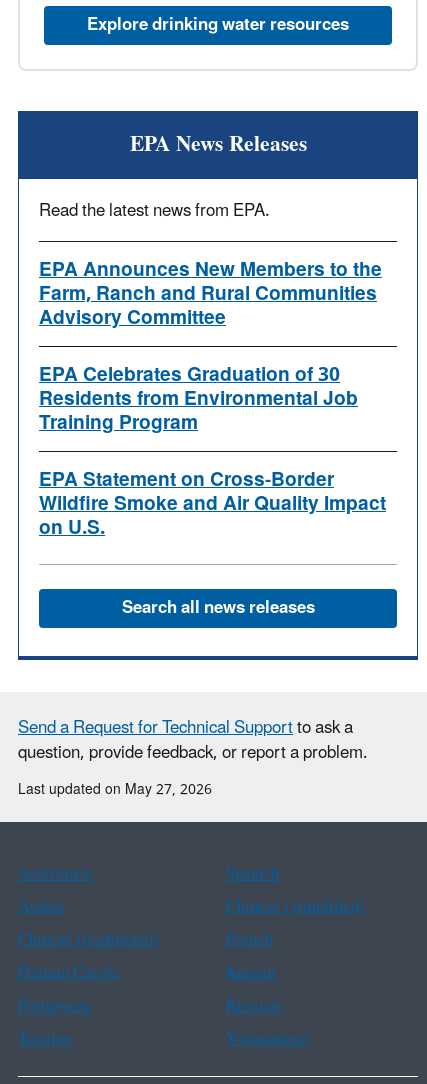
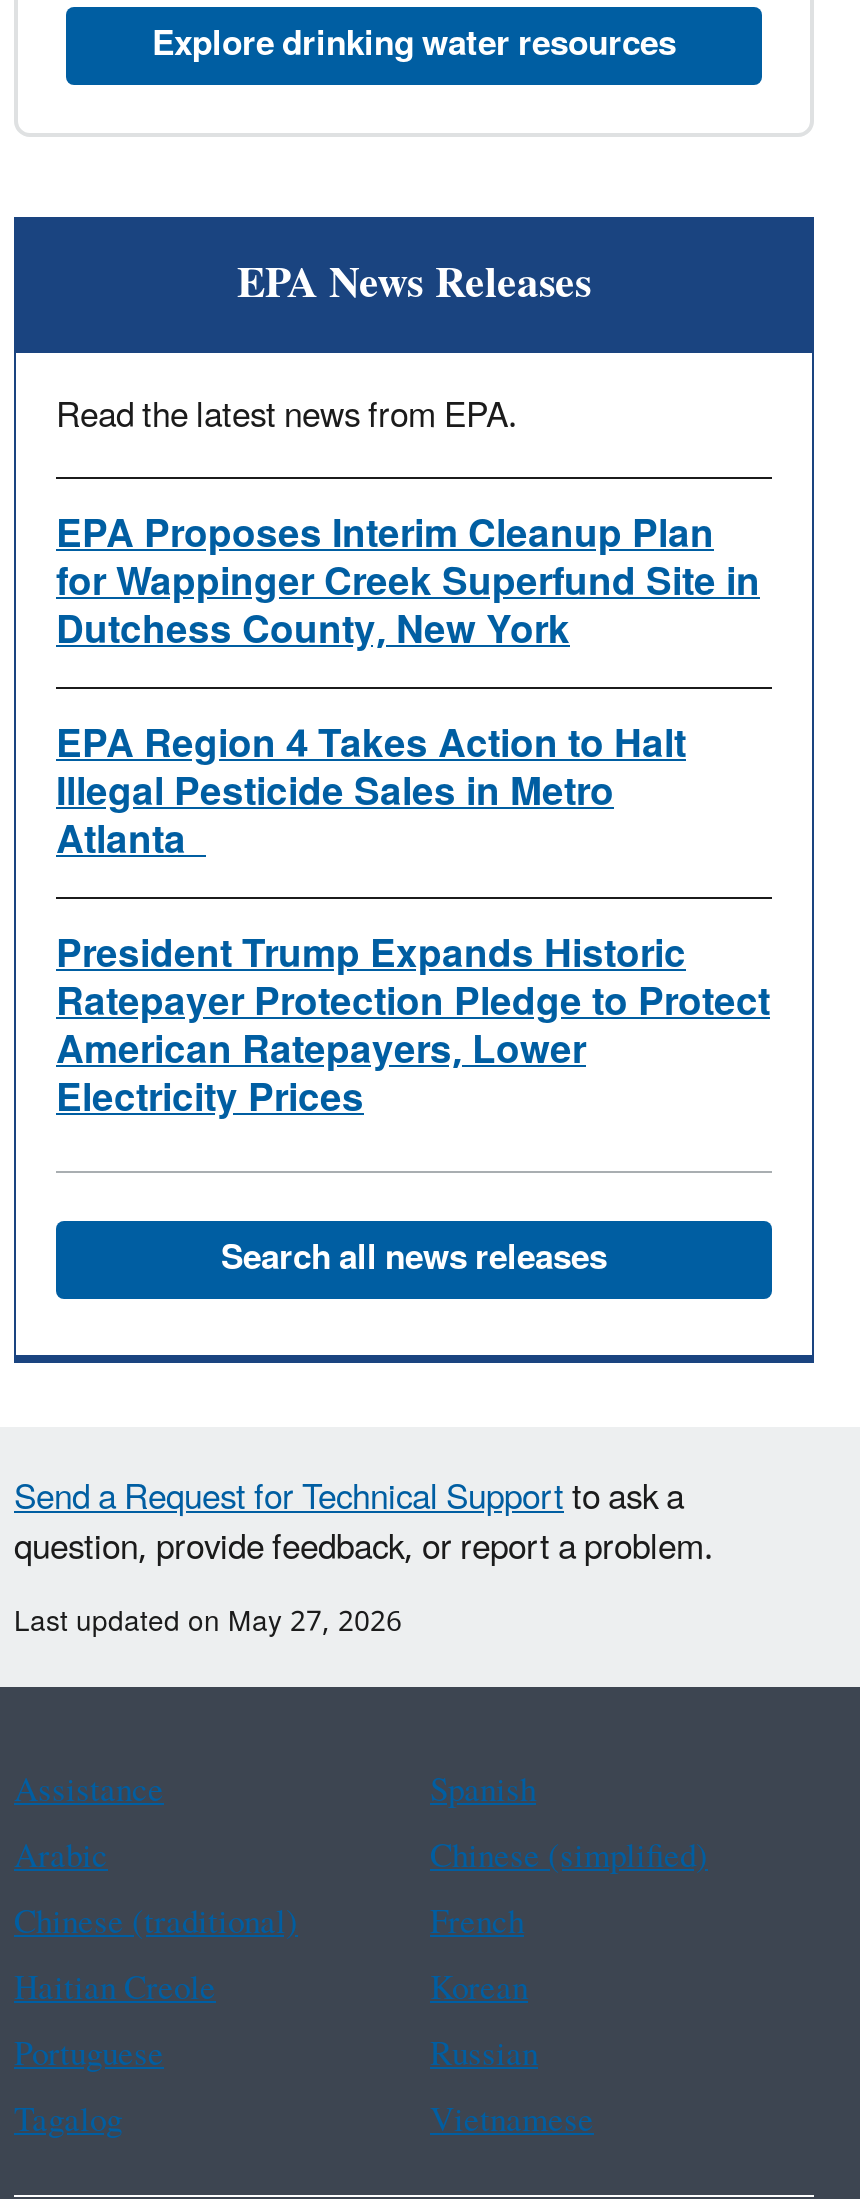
- EPA Announces New Members to the
- Farm, Ranch and Rural Communities
- Advisory Committee
- EPA Celebrates Graduation of 30
- Residents from Environmental Job
- Training Program
- EPA Statement on Cross-Border
- Wildfire Smoke and Air Quality Impact
- on U.S.
+ EPA Proposes Interim Cleanup Plan
+ for Wappinger Creek Superfund Site in
+ Dutchess County, New York
+ EPA Region 4 Takes Action to Halt
+ Illegal Pesticide Sales in Metro
+ Atlanta
+ President Trump Expands Historic
+ Ratepayer Protection Pledge to Protect
+ American Ratepayers, Lower
+ Electricity Prices
